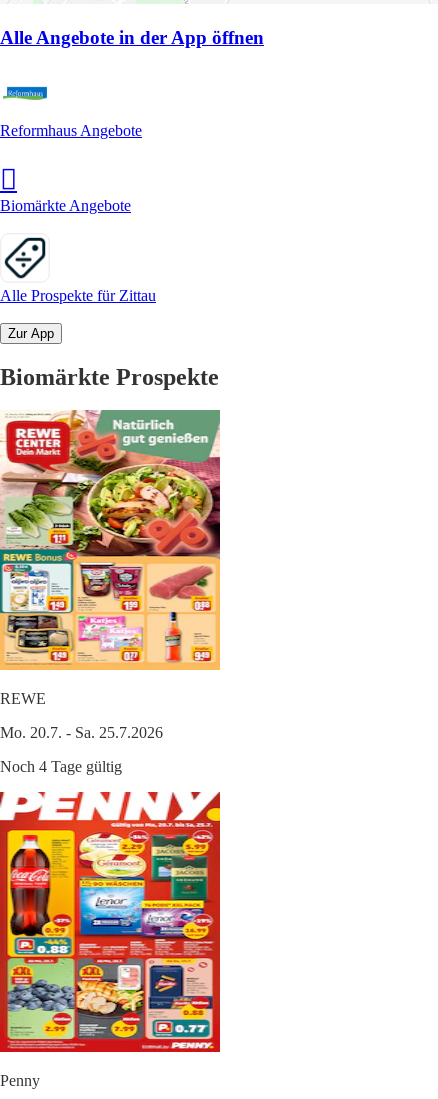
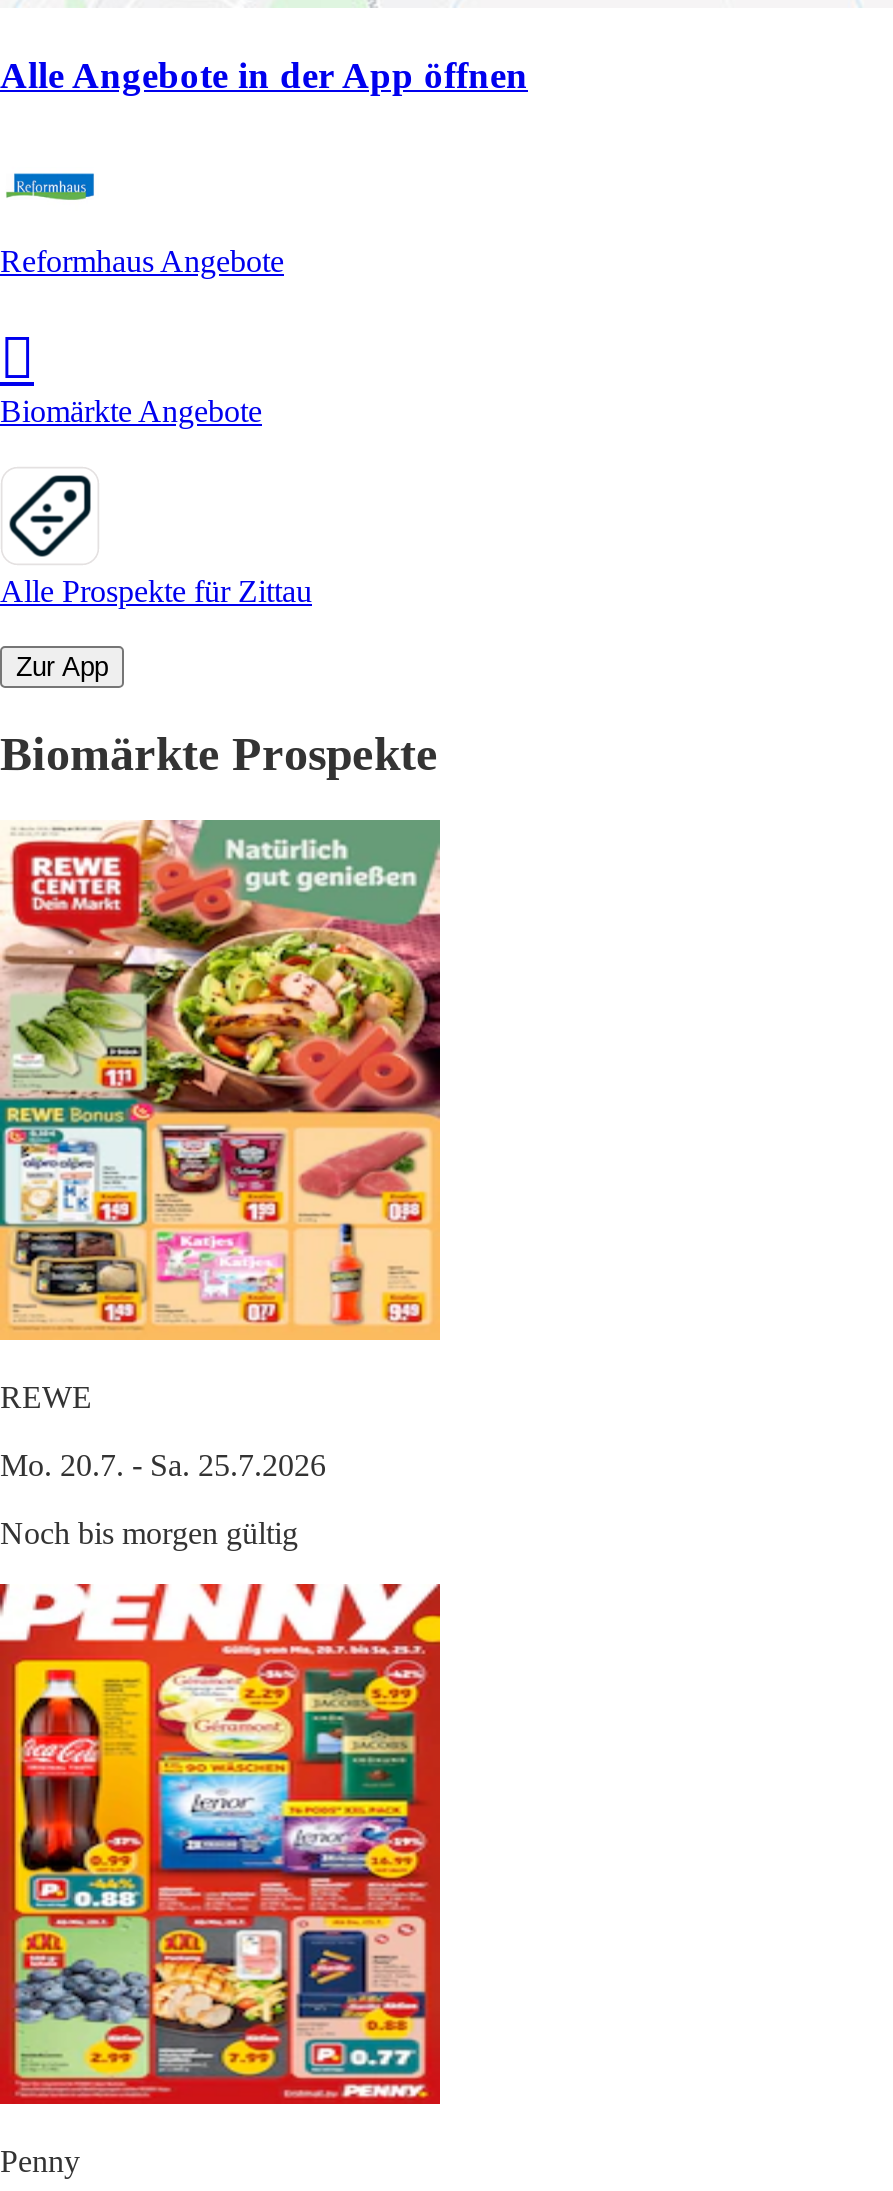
- Noch 4 Tage gültig
+ Noch bis morgen gültig
